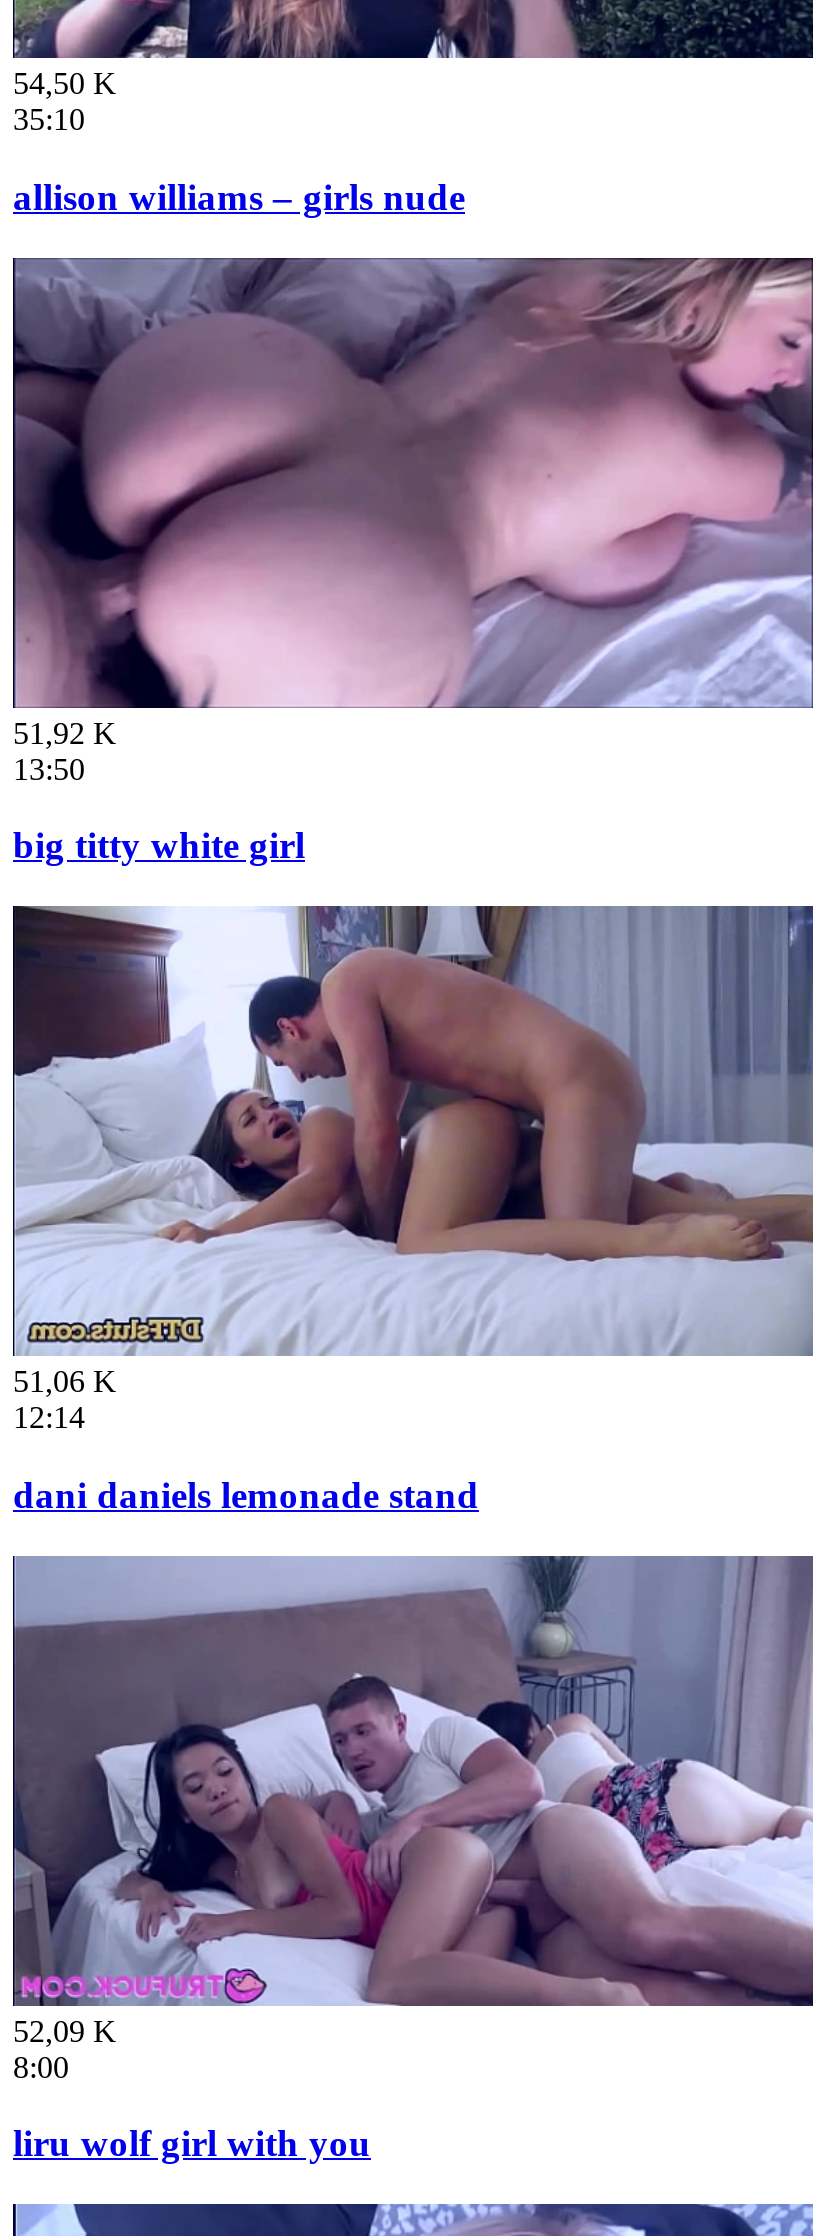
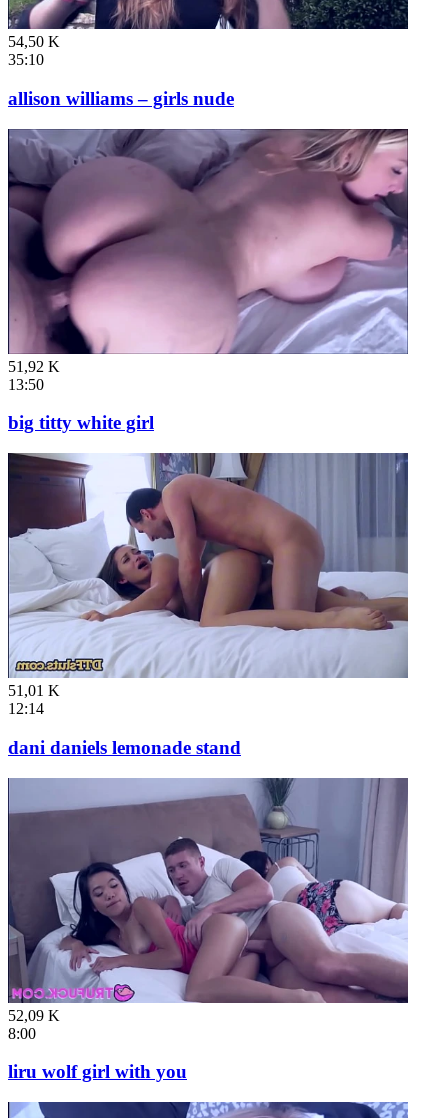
- 51,06 K
+ 51,01 K
